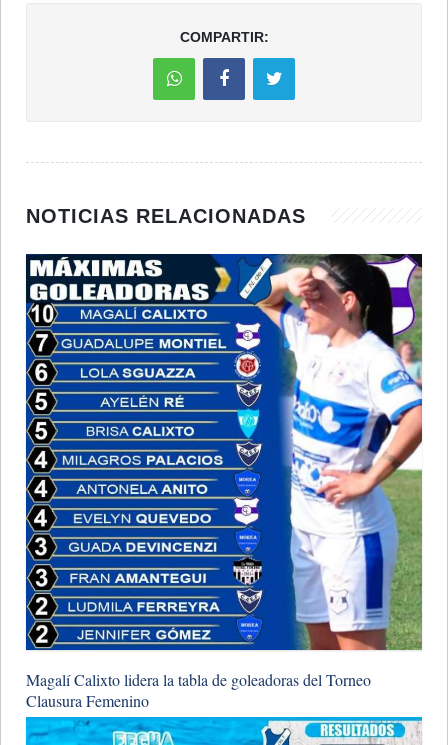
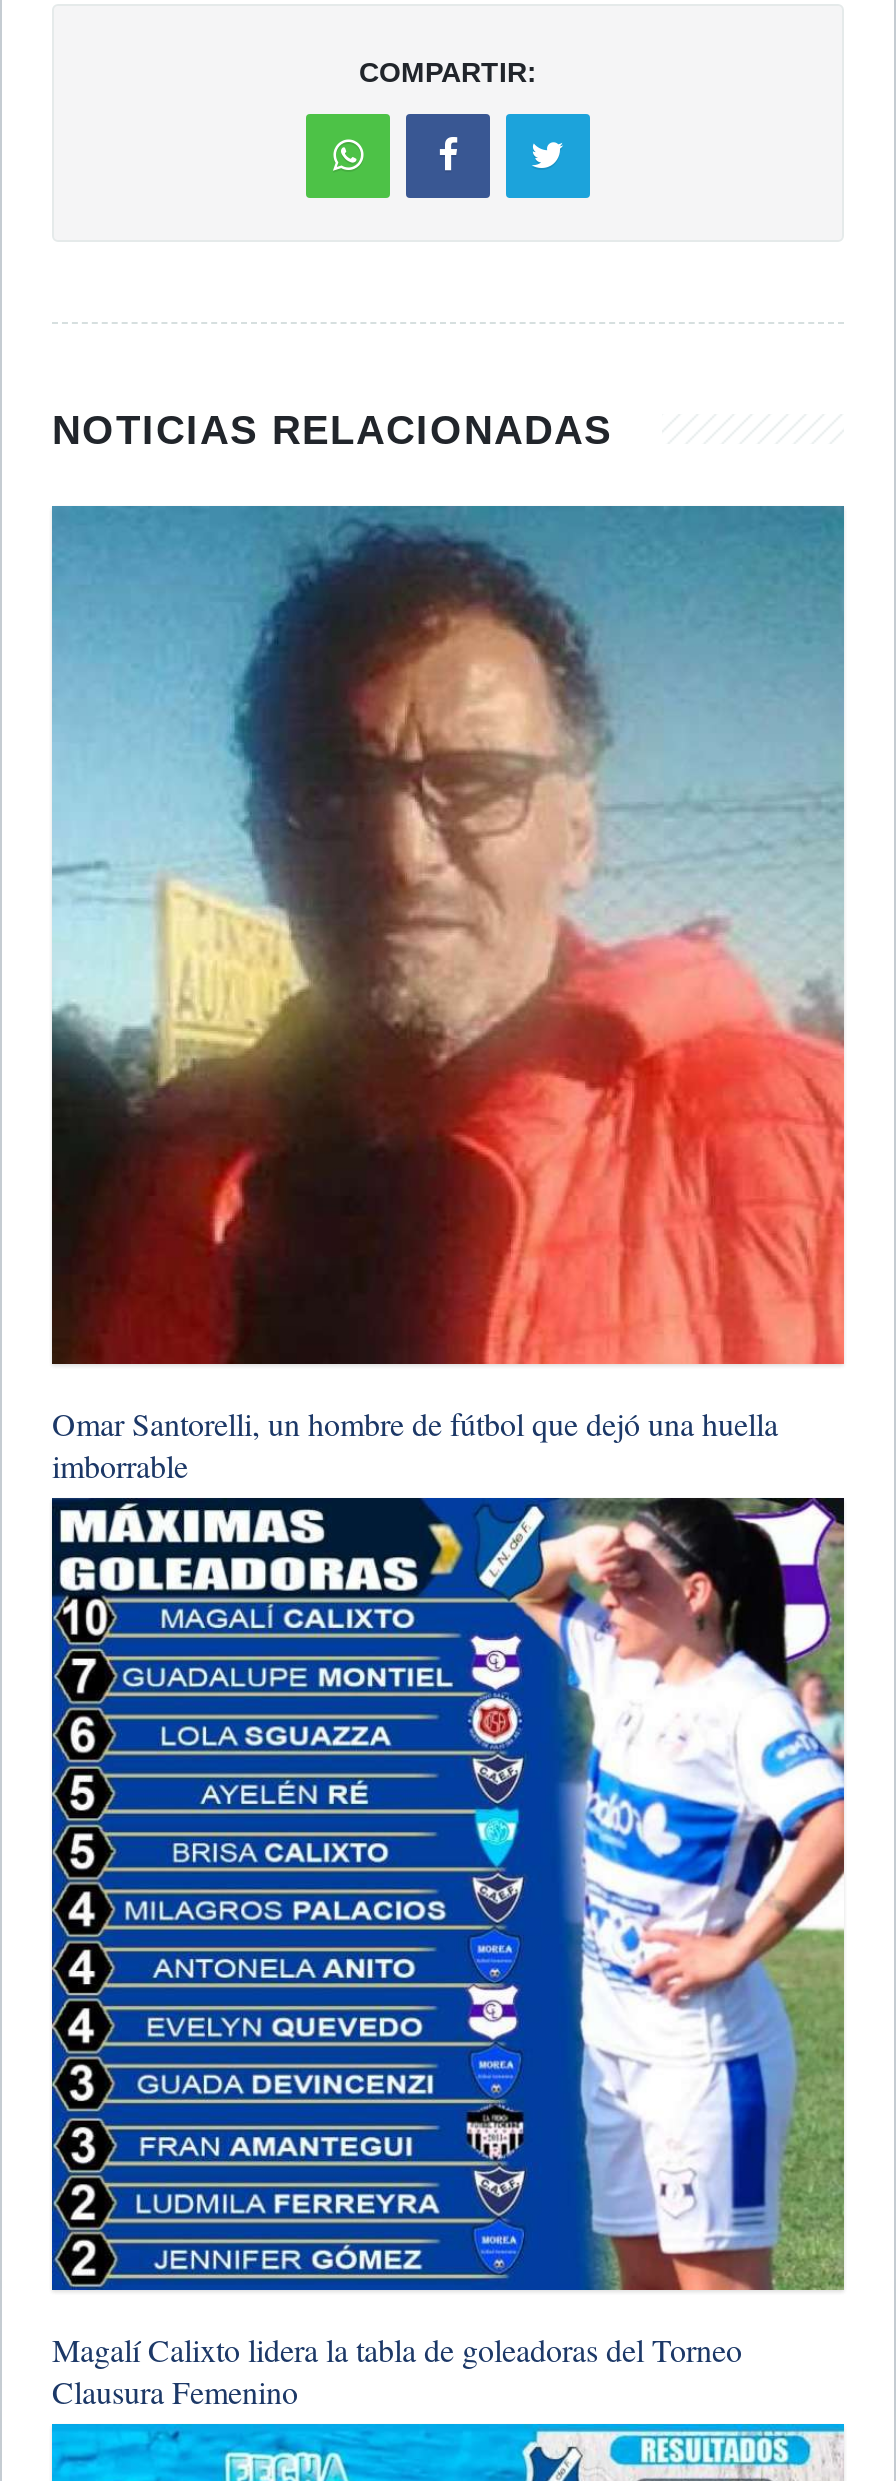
+ [image]
+ Omar Santorelli, un hombre de fútbol que dejó una huella
+ imborrable
